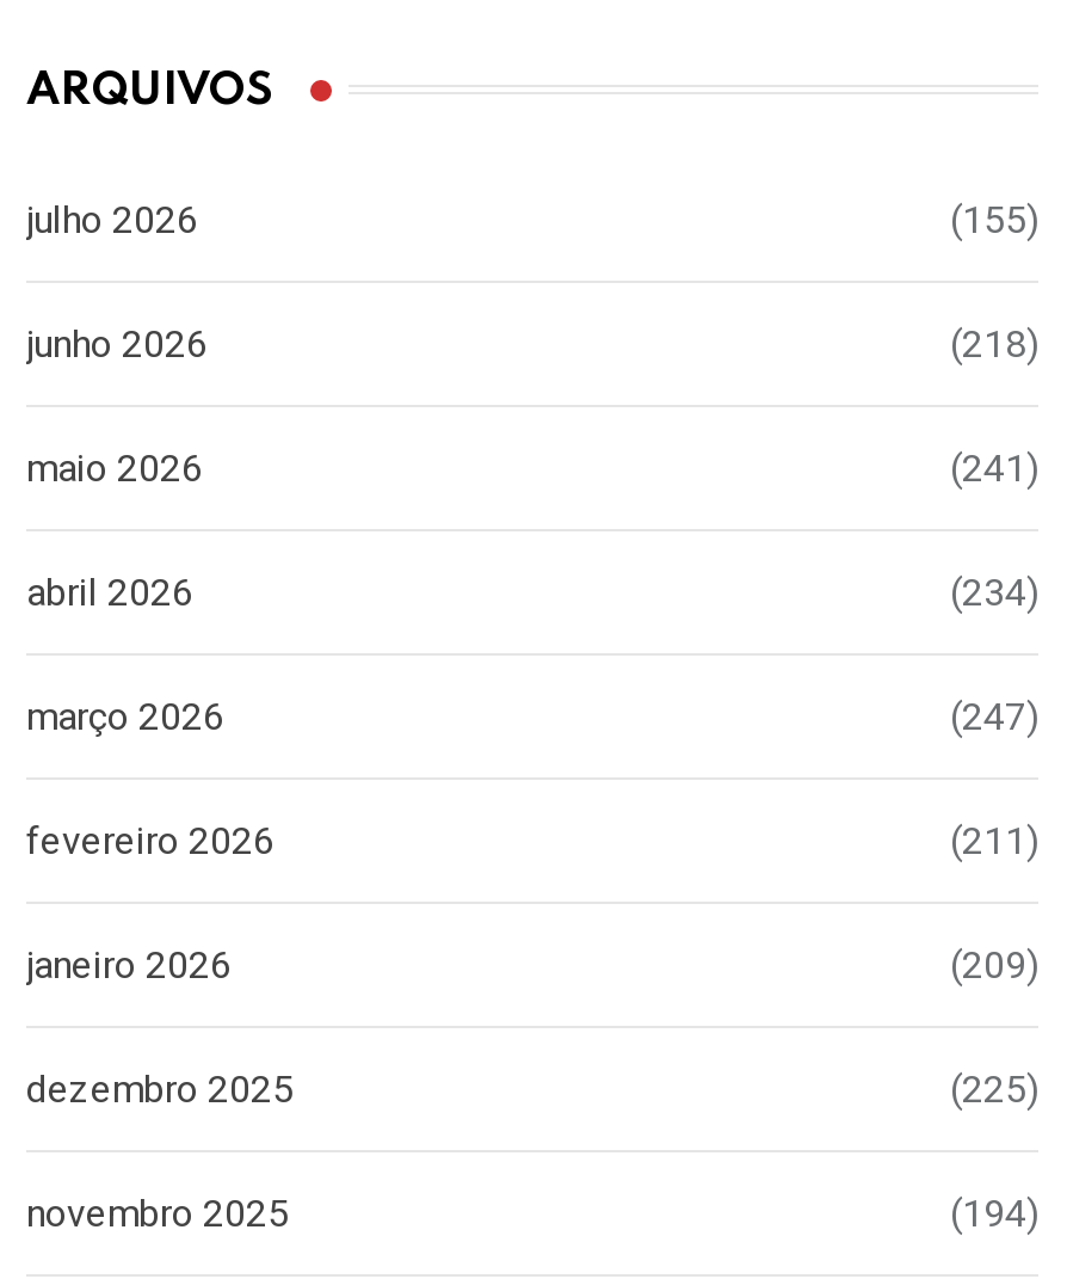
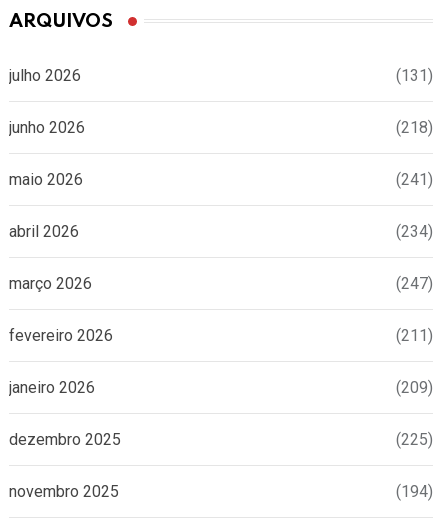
- (155)
+ (131)
